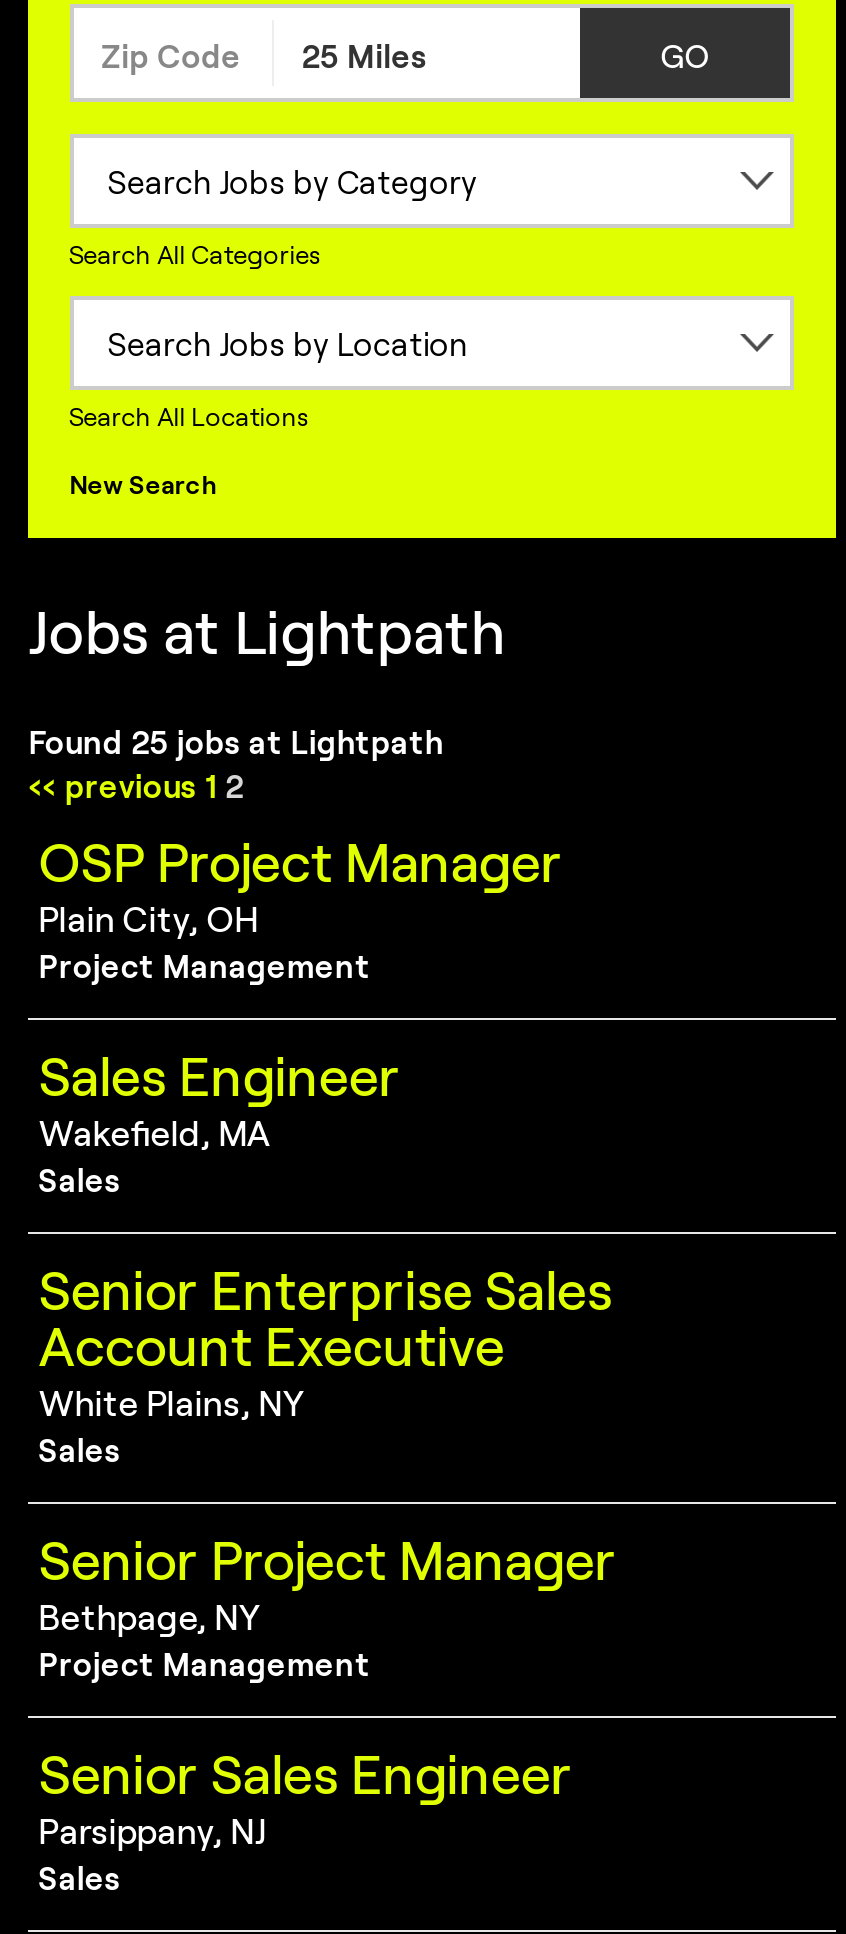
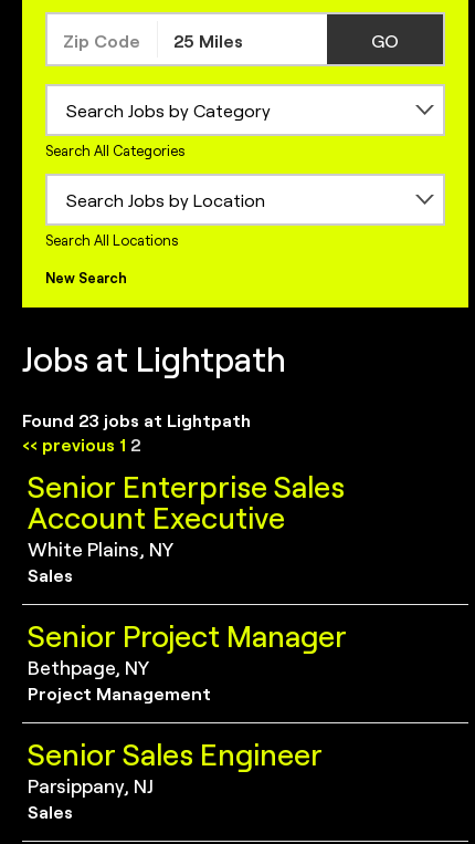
- Found 25 jobs at Lightpath
+ Found 23 jobs at Lightpath

- OSP Project Manager
- Plain City, OH
- Project Management
- Sales Engineer
- Wakefield, MA
- Sales
